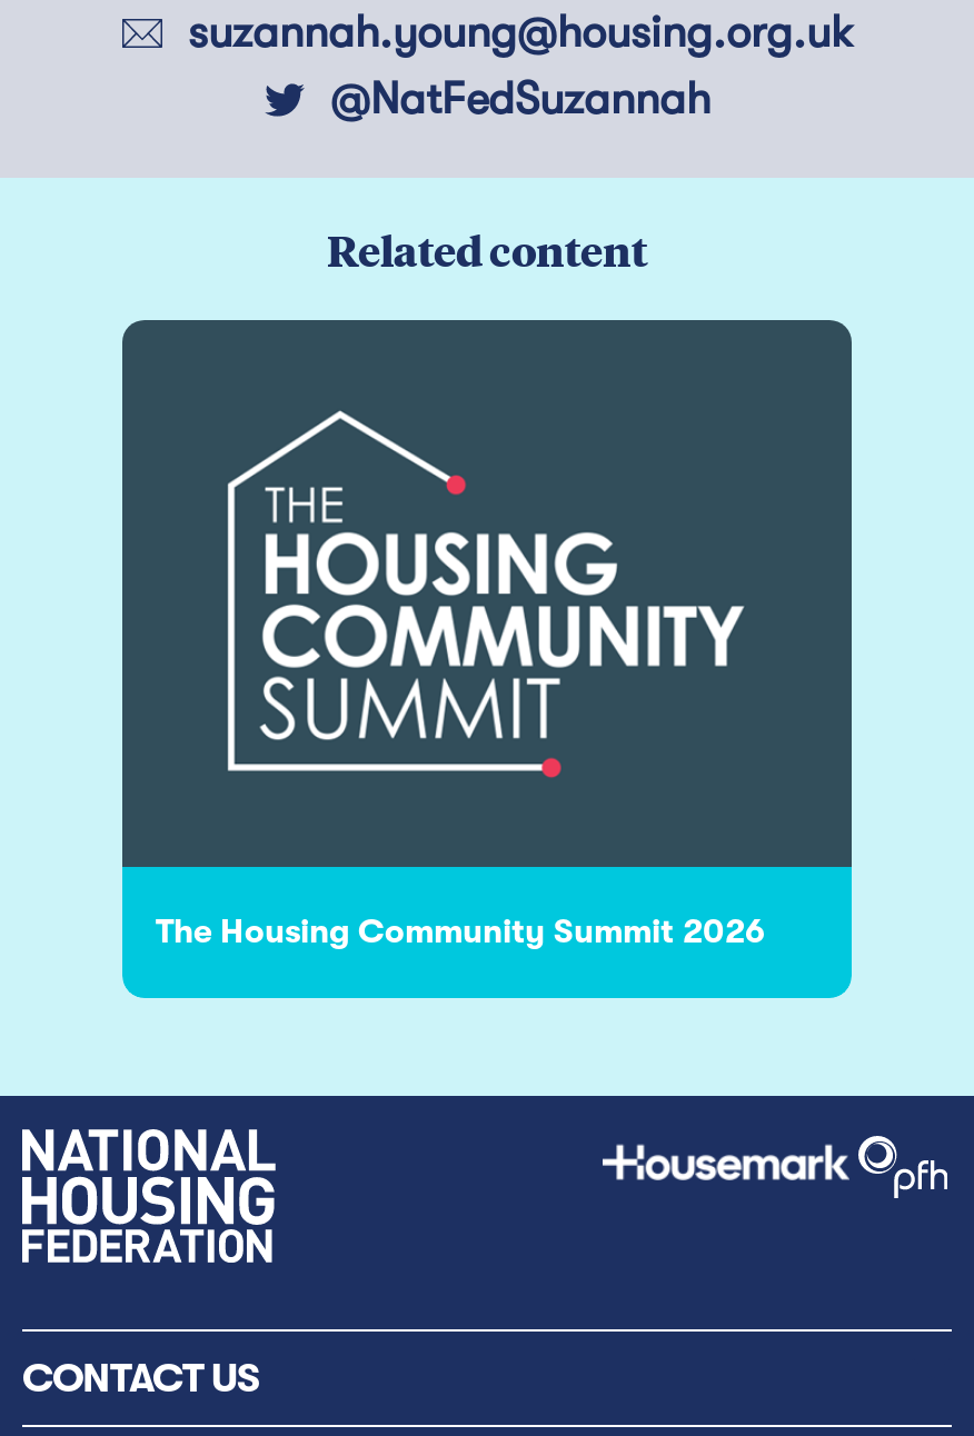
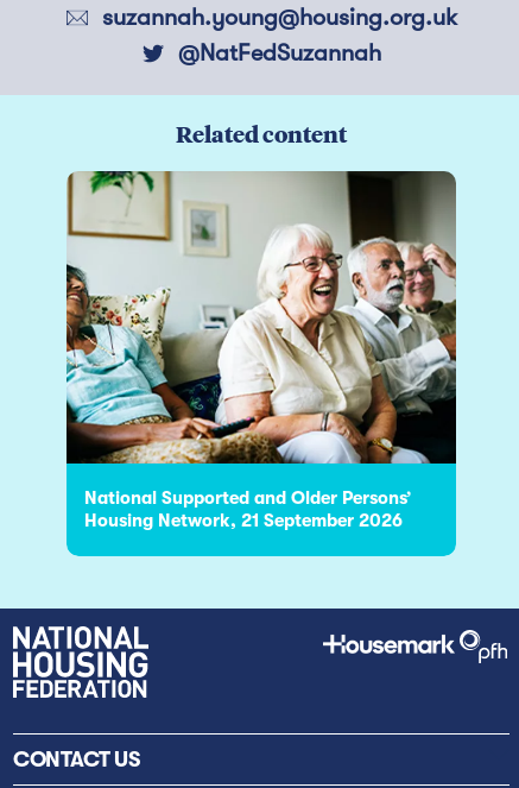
- [image]
- The Housing Community Summit 2026
+ [image]
+ National Supported and Older Persons’
+ Housing Network, 21 September 2026
